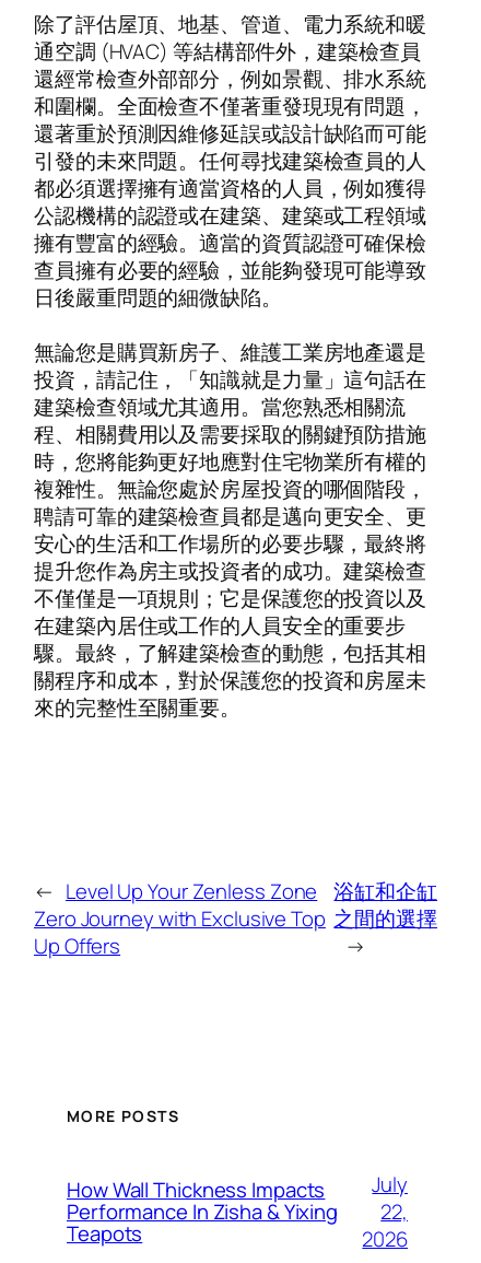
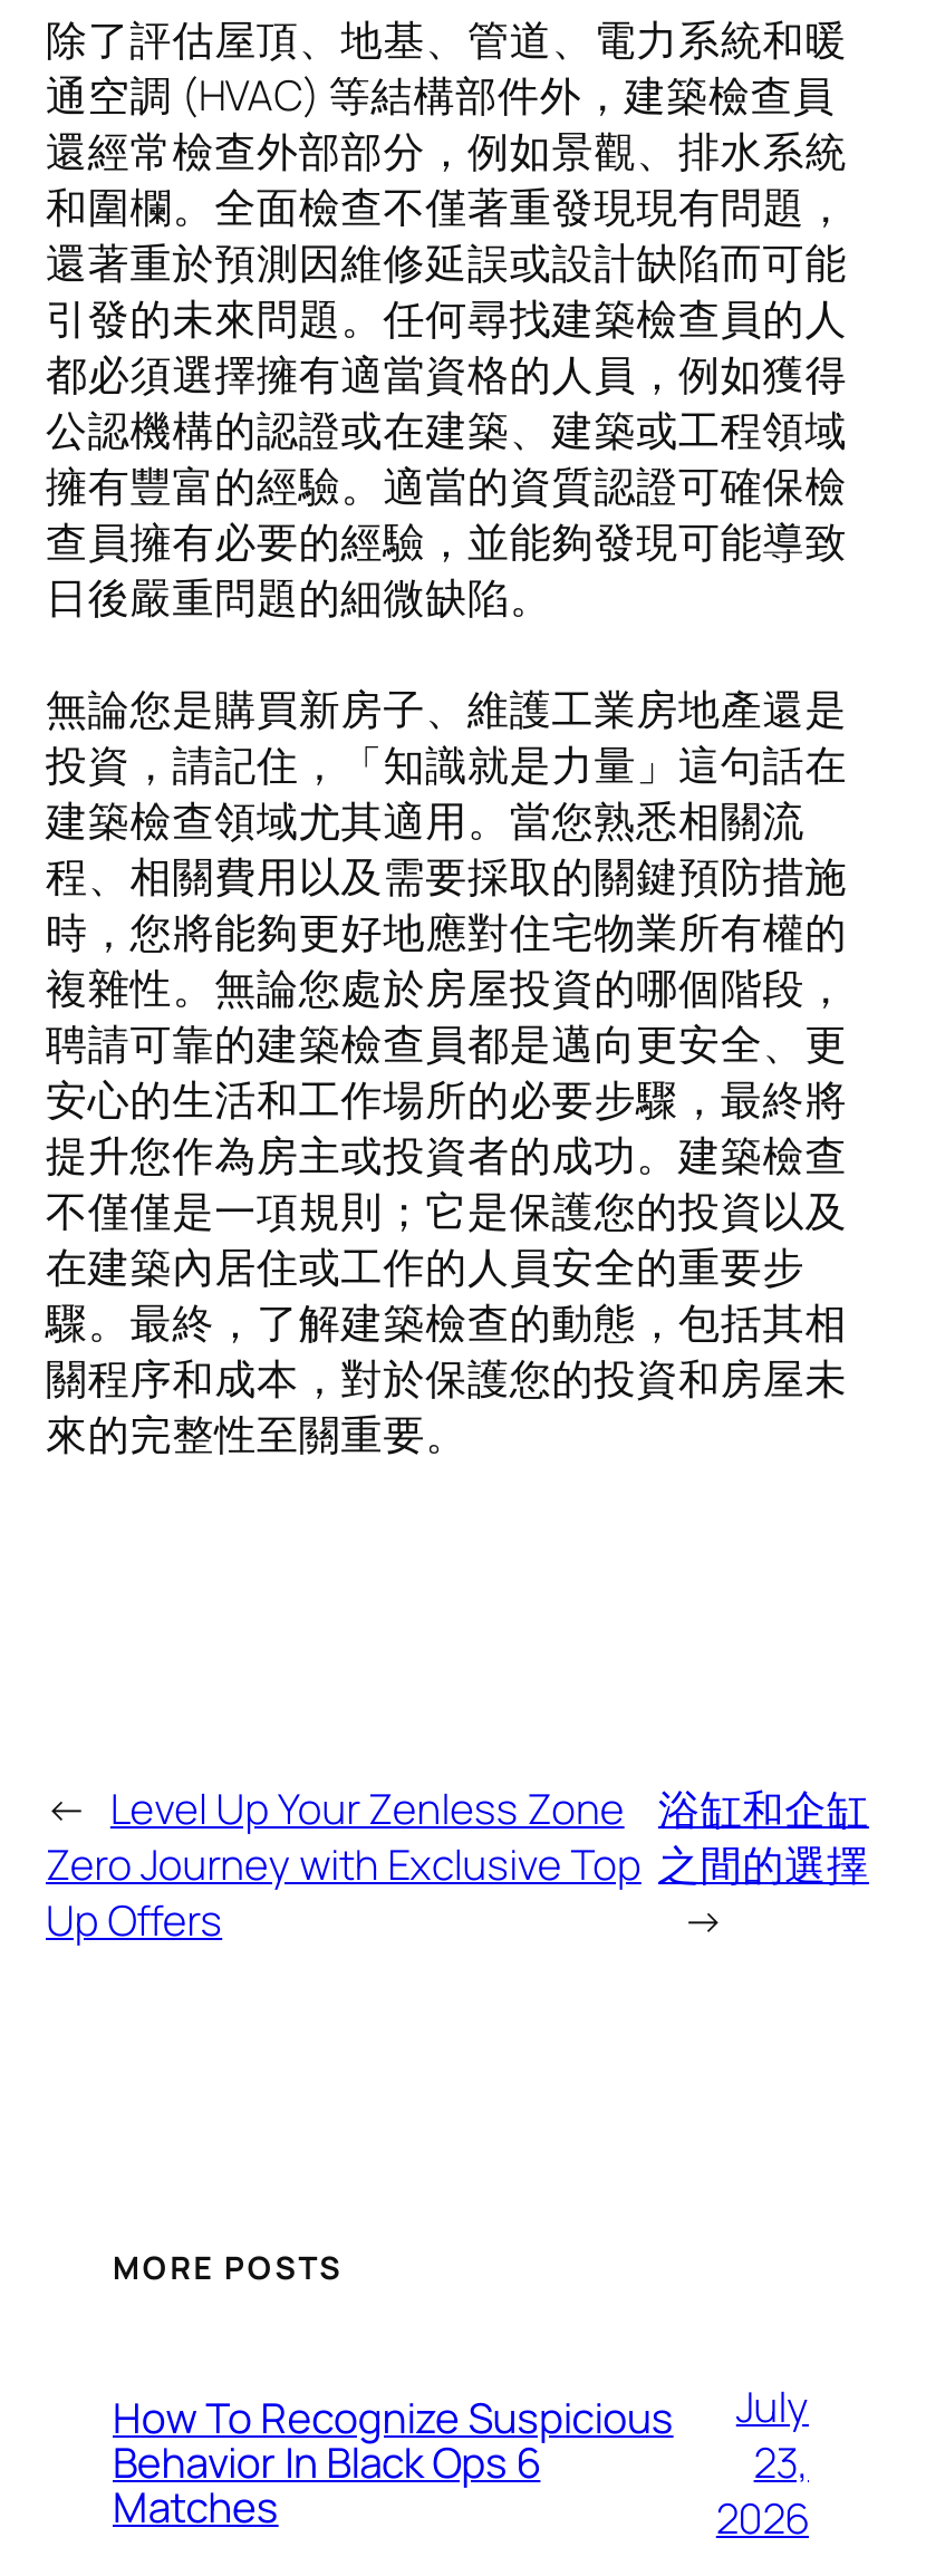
- How Wall Thickness Impacts
- Performance In Zisha & Yixing
- Teapots
+ How To Recognize Suspicious
+ Behavior In Black Ops 6
+ Matches

- 22,
+ 23,
